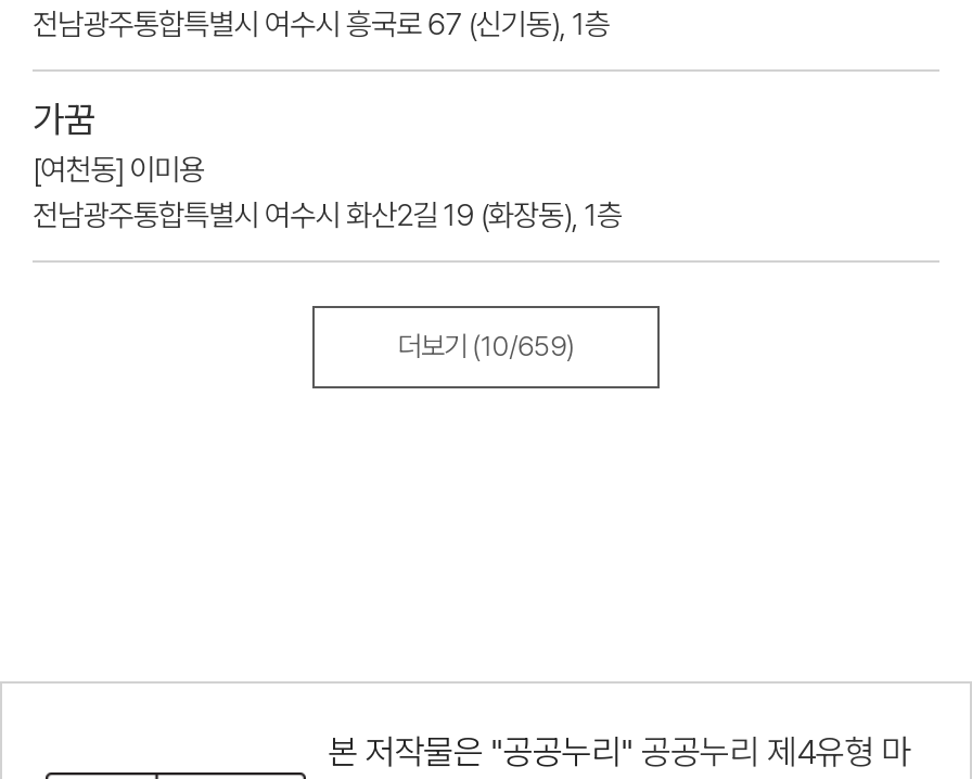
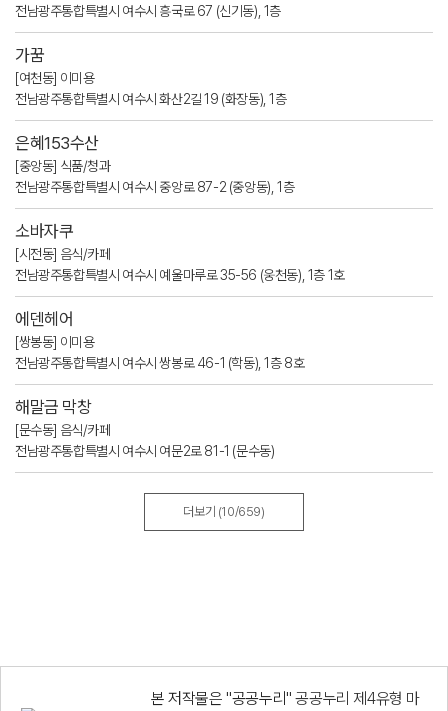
+ 은혜153수산
+ [중앙동] 식품/청과
+ 전남광주통합특별시 여수시 중앙로 87-2 (중앙동), 1층
+ 소바자쿠
+ [시전동] 음식/카페
+ 전남광주통합특별시 여수시 예울마루로 35-56 (웅천동), 1층 1호
+ 에덴헤어
+ [쌍봉동] 이미용
+ 전남광주통합특별시 여수시 쌍봉로 46-1 (학동), 1층 8호
+ 해말금 막창
+ [문수동] 음식/카페
+ 전남광주통합특별시 여수시 여문2로 81-1 (문수동)
